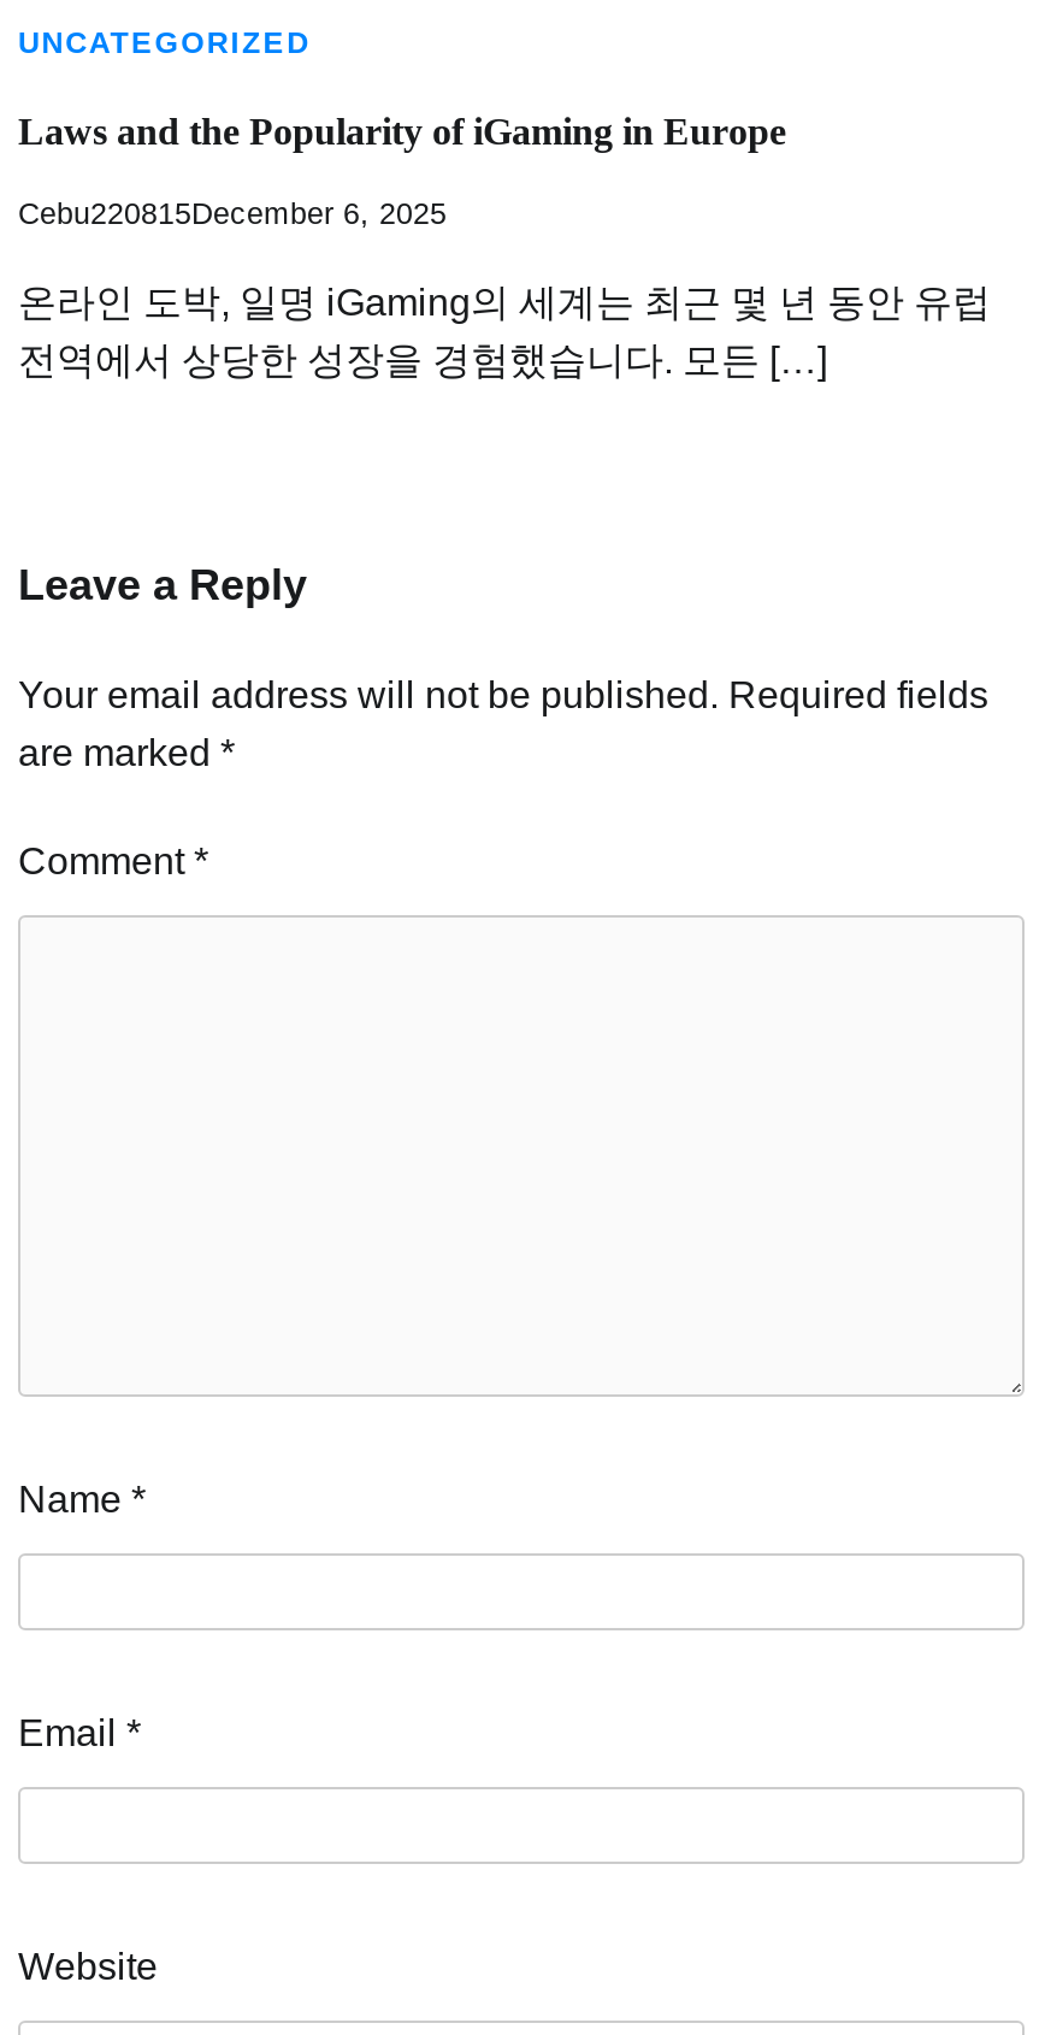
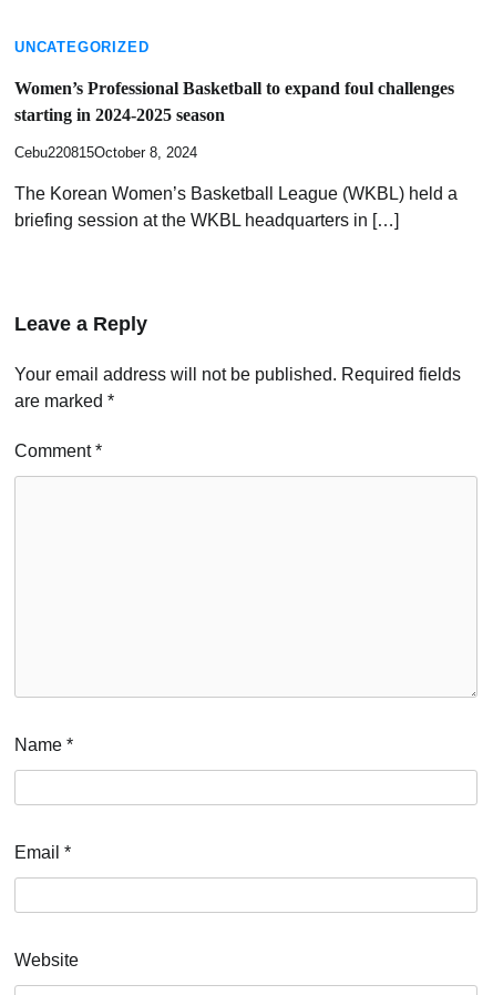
- Laws and the Popularity of iGaming in Europe
+ Women’s Professional Basketball to expand foul challenges
+ starting in 2024-2025 season

- Cebu220815December 6, 2025
+ Cebu220815October 8, 2024

- 온라인 도박, 일명 iGaming의 세계는 최근 몇 년 동안 유럽
- 전역에서 상당한 성장을 경험했습니다. 모든 […]
+ The Korean Women’s Basketball League (WKBL) held a
+ briefing session at the WKBL headquarters in […]
